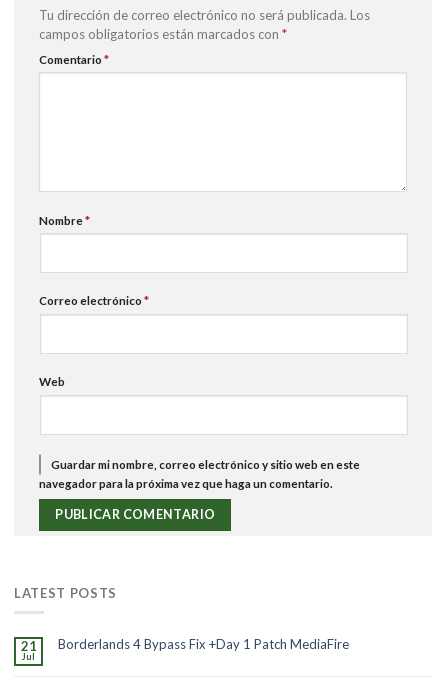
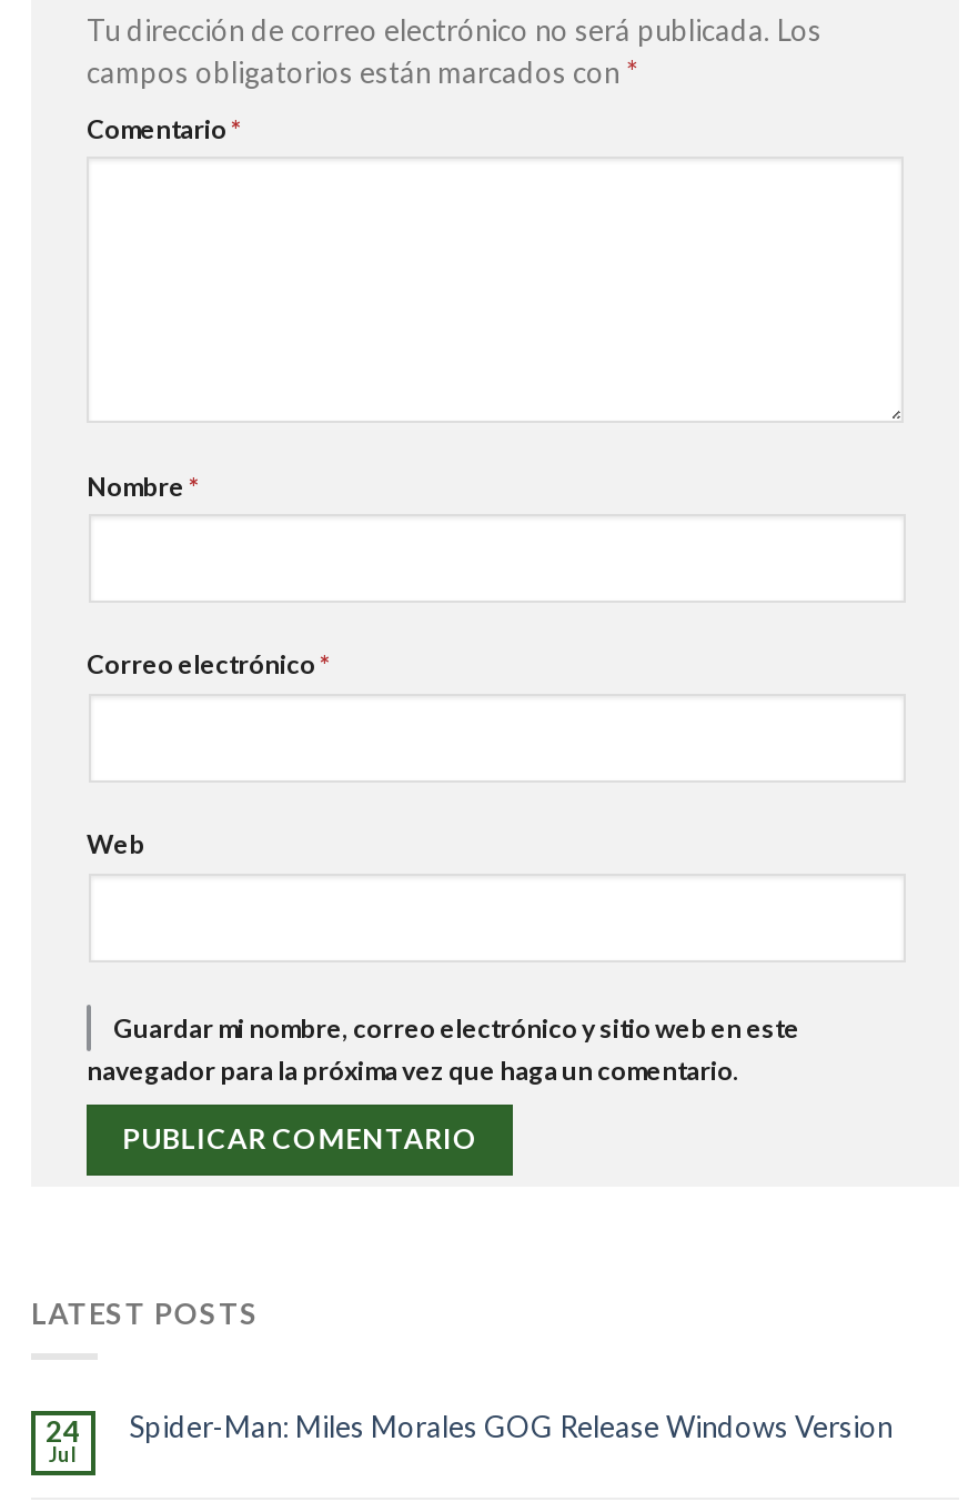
- 21
+ 24

- Borderlands 4 Bypass Fix +Day 1 Patch MediaFire
+ Spider-Man: Miles Morales GOG Release Windows Version
